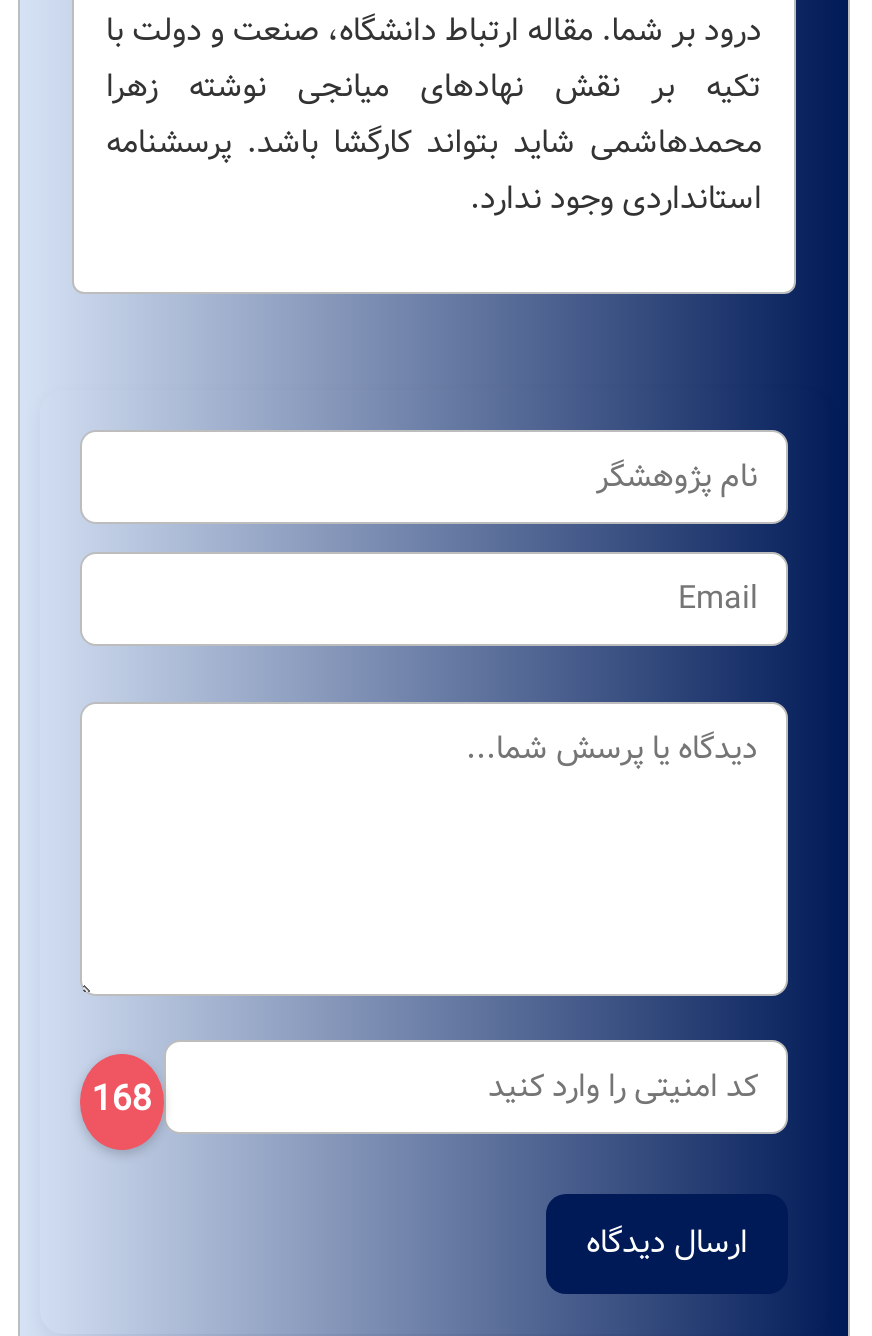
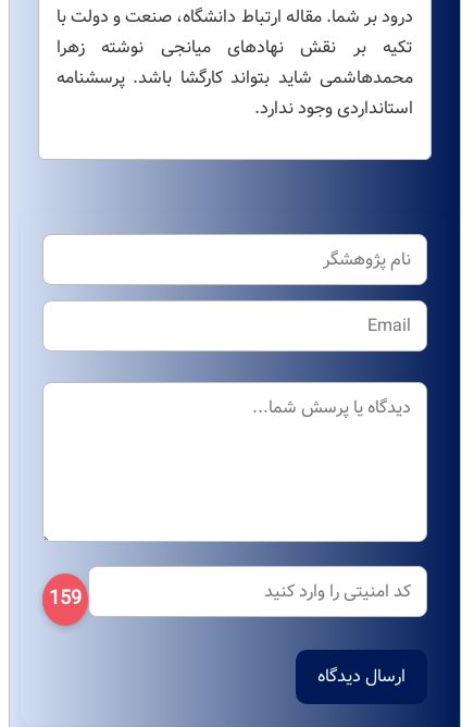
- 168
+ 159
